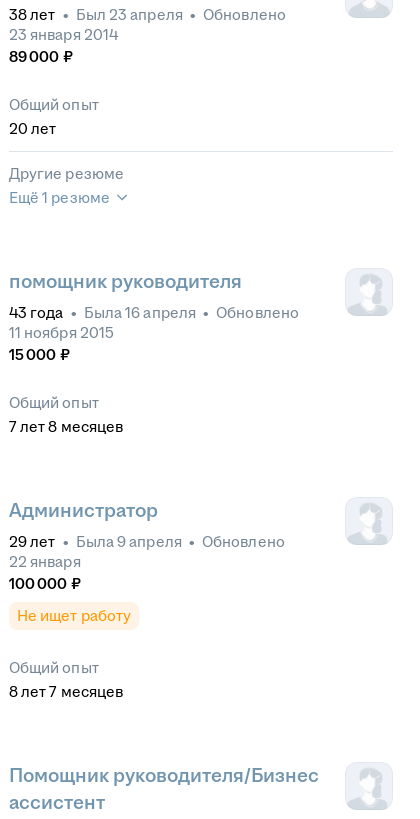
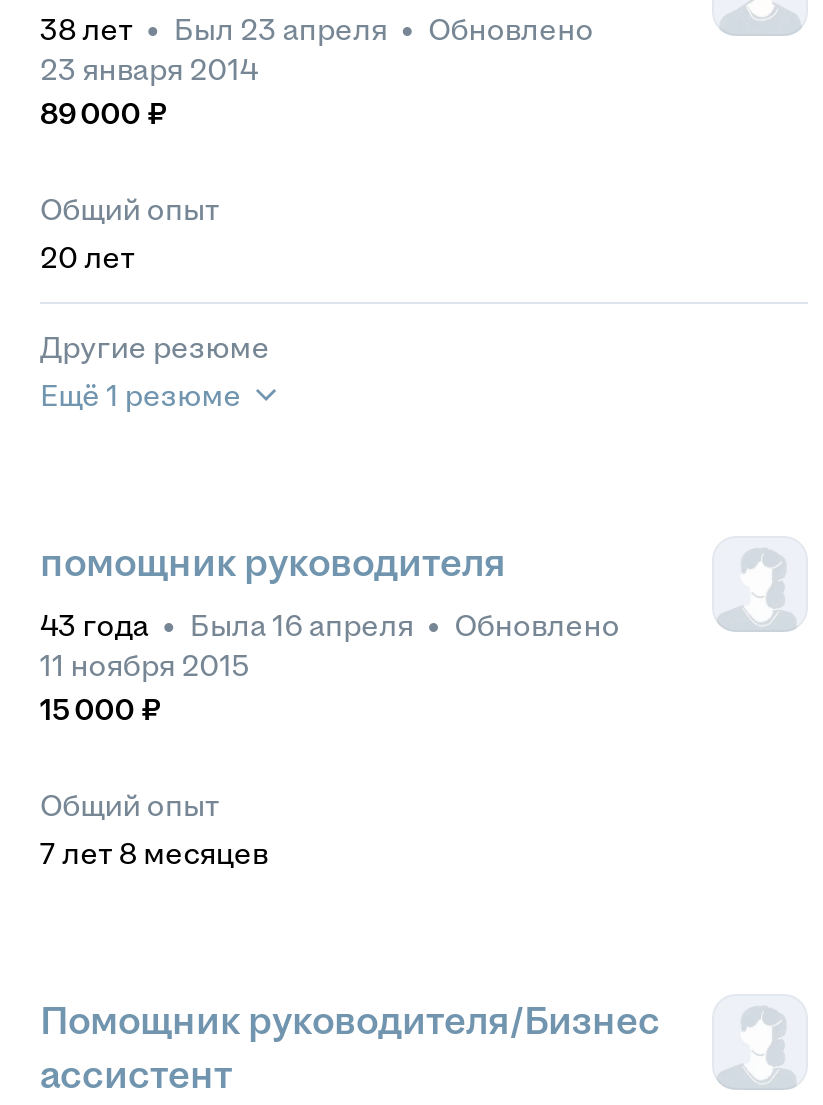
- Администратор
- 29 лет • Была 9 апреля • Обновлено
- 22 января
- 100 000 ₽
- Не ищет работу
- Общий опыт
- 8 лет 7 месяцев
